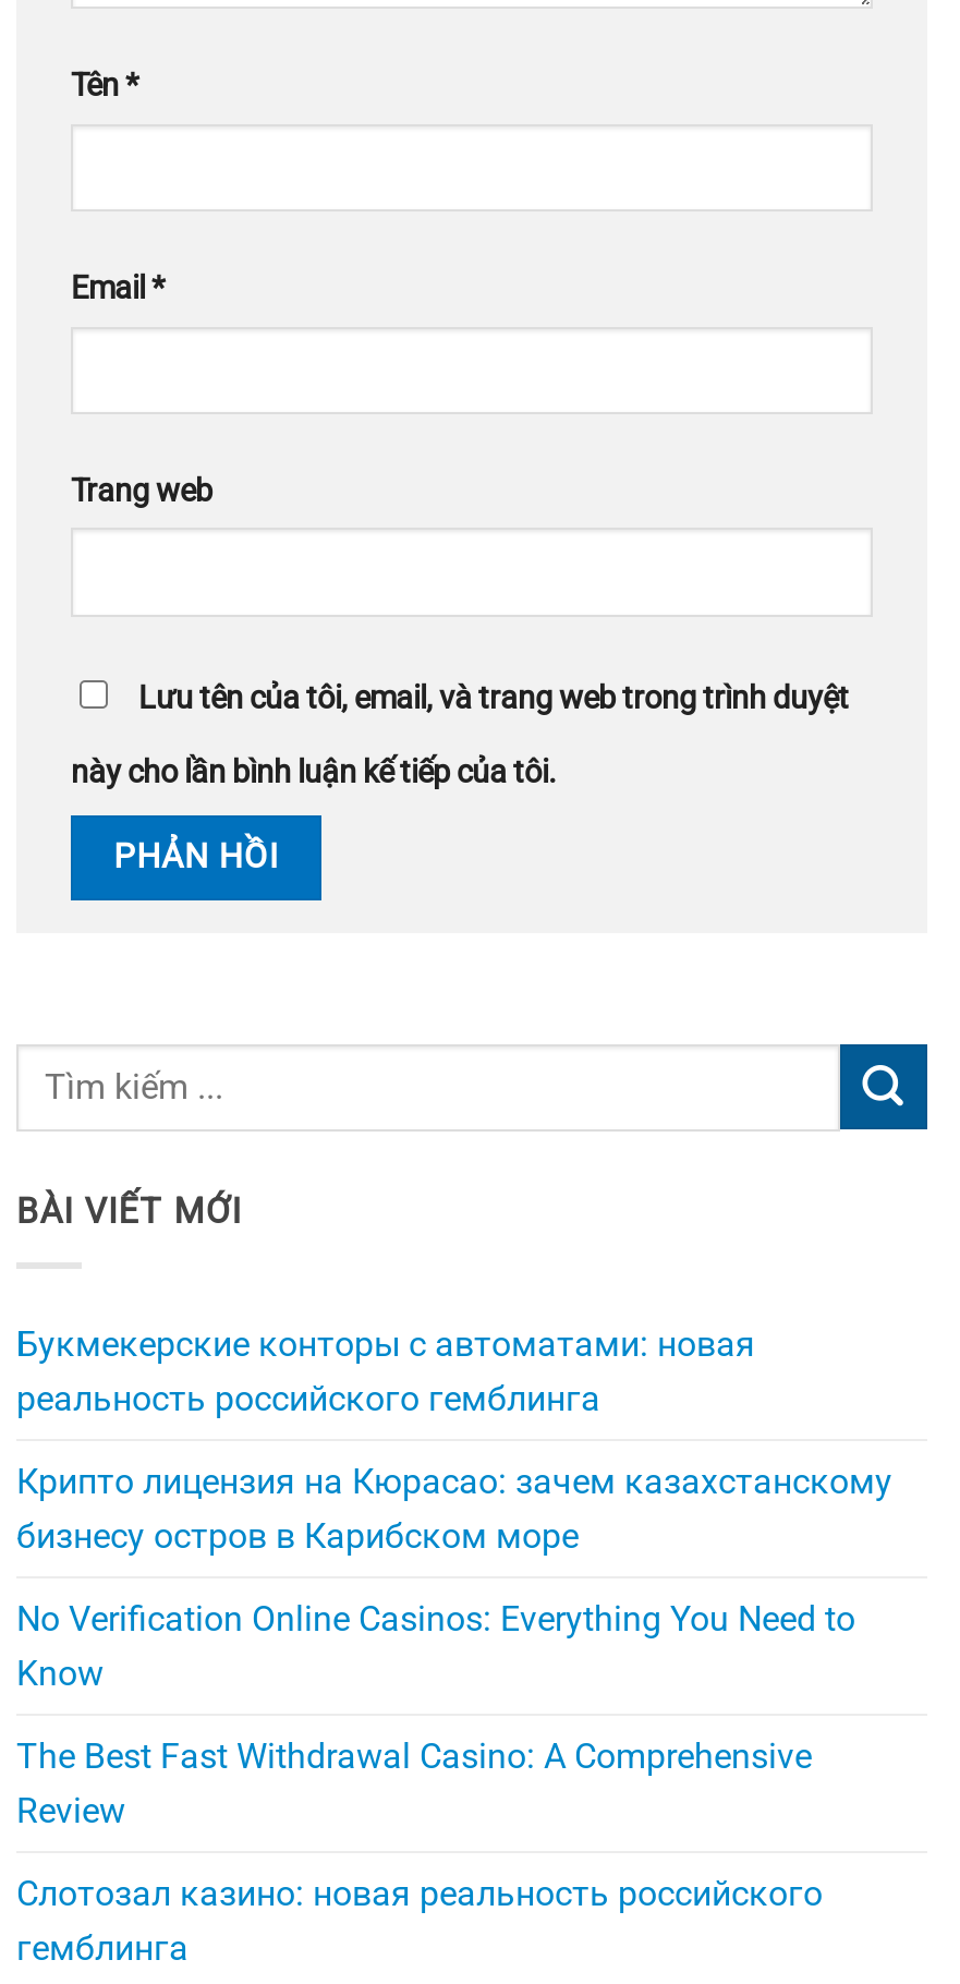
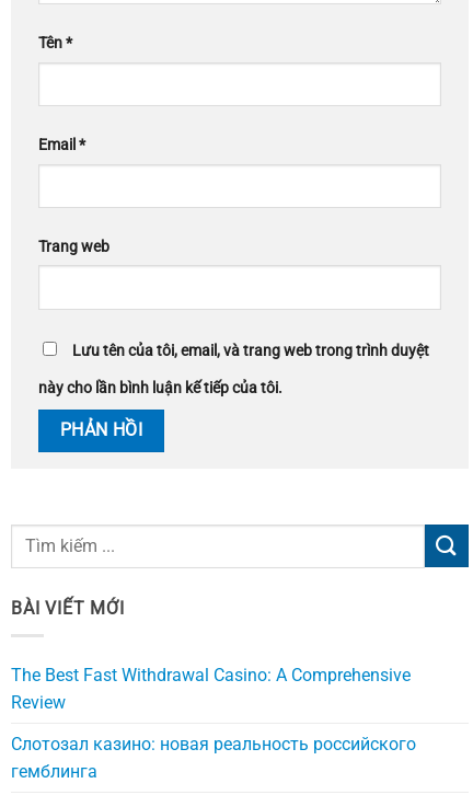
- Букмекерские конторы с автоматами: новая
- реальность российского гемблинга
- Крипто лицензия на Кюрасао: зачем казахстанскому
- бизнесу остров в Карибском море
- No Verification Online Casinos: Everything You Need to
- Know
